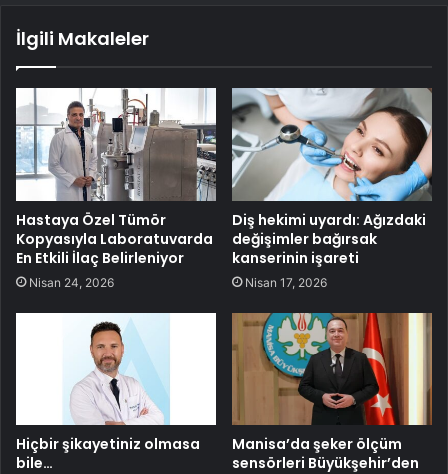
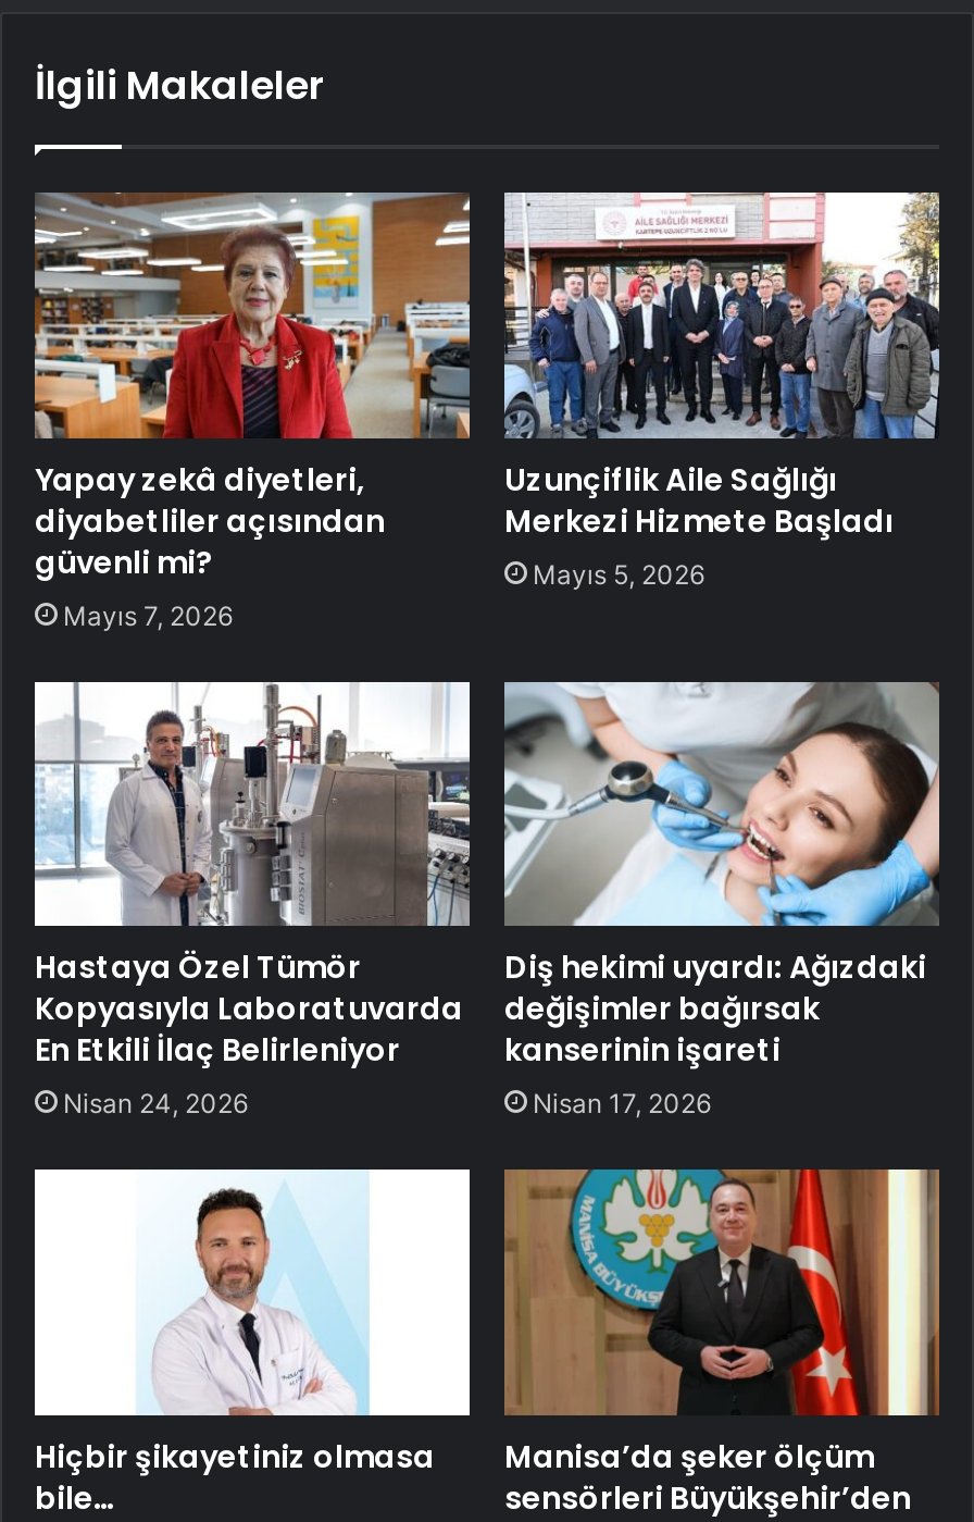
+ [image]
+ Yapay zekâ diyetleri,
+ diyabetliler açısından
+ güvenli mi?
+ Mayıs 7, 2026

+ [image]
+ Uzunçiflik Aile Sağlığı
+ Merkezi Hizmete Başladı
+ Mayıs 5, 2026
